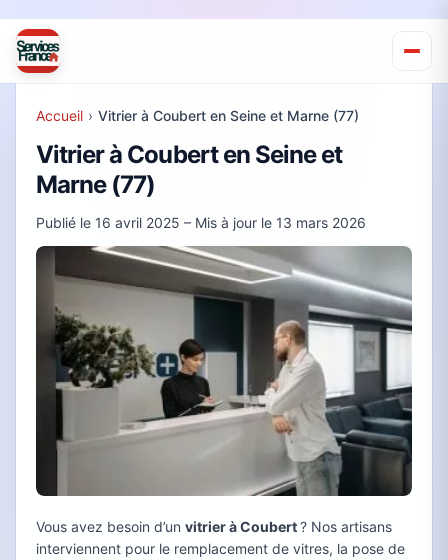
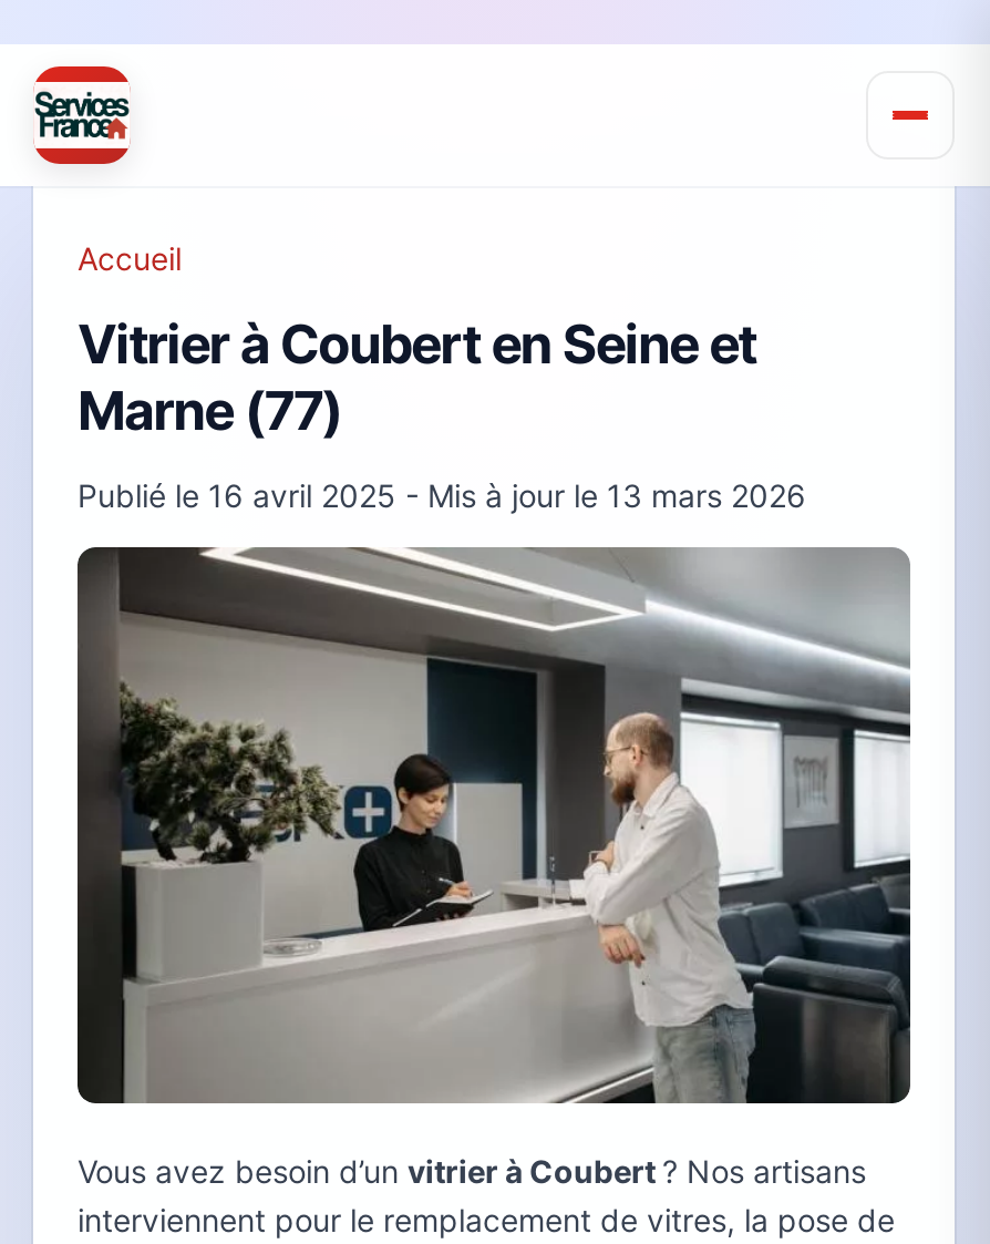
- Accueil › Vitrier à Coubert en Seine et Marne (77)
+ Accueil

- Publié le 16 avril 2025 – Mis à jour le 13 mars 2026
+ Publié le 16 avril 2025 - Mis à jour le 13 mars 2026
